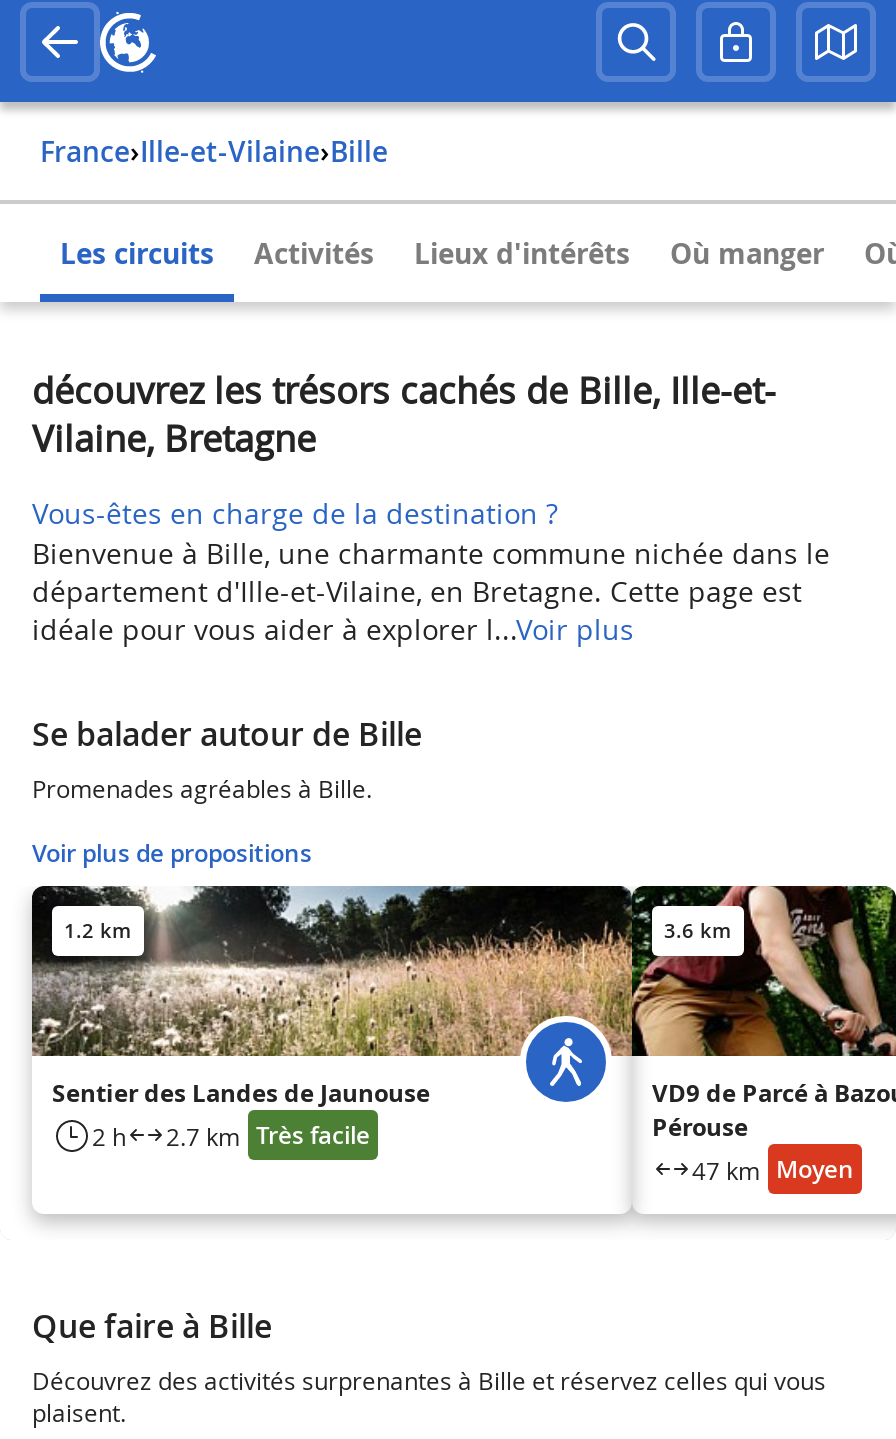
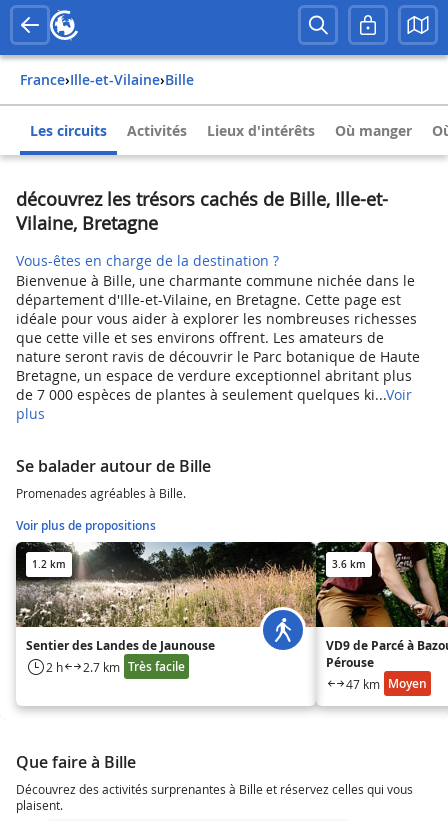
- idéale pour vous aider à explorer l...Voir plus
+ idéale pour vous aider à explorer les nombreuses richesses
+ que cette ville et ses environs offrent. Les amateurs de
+ nature seront ravis de découvrir le Parc botanique de Haute
+ Bretagne, un espace de verdure exceptionnel abritant plus
+ de 7 000 espèces de plantes à seulement quelques ki...Voir
+ plus
